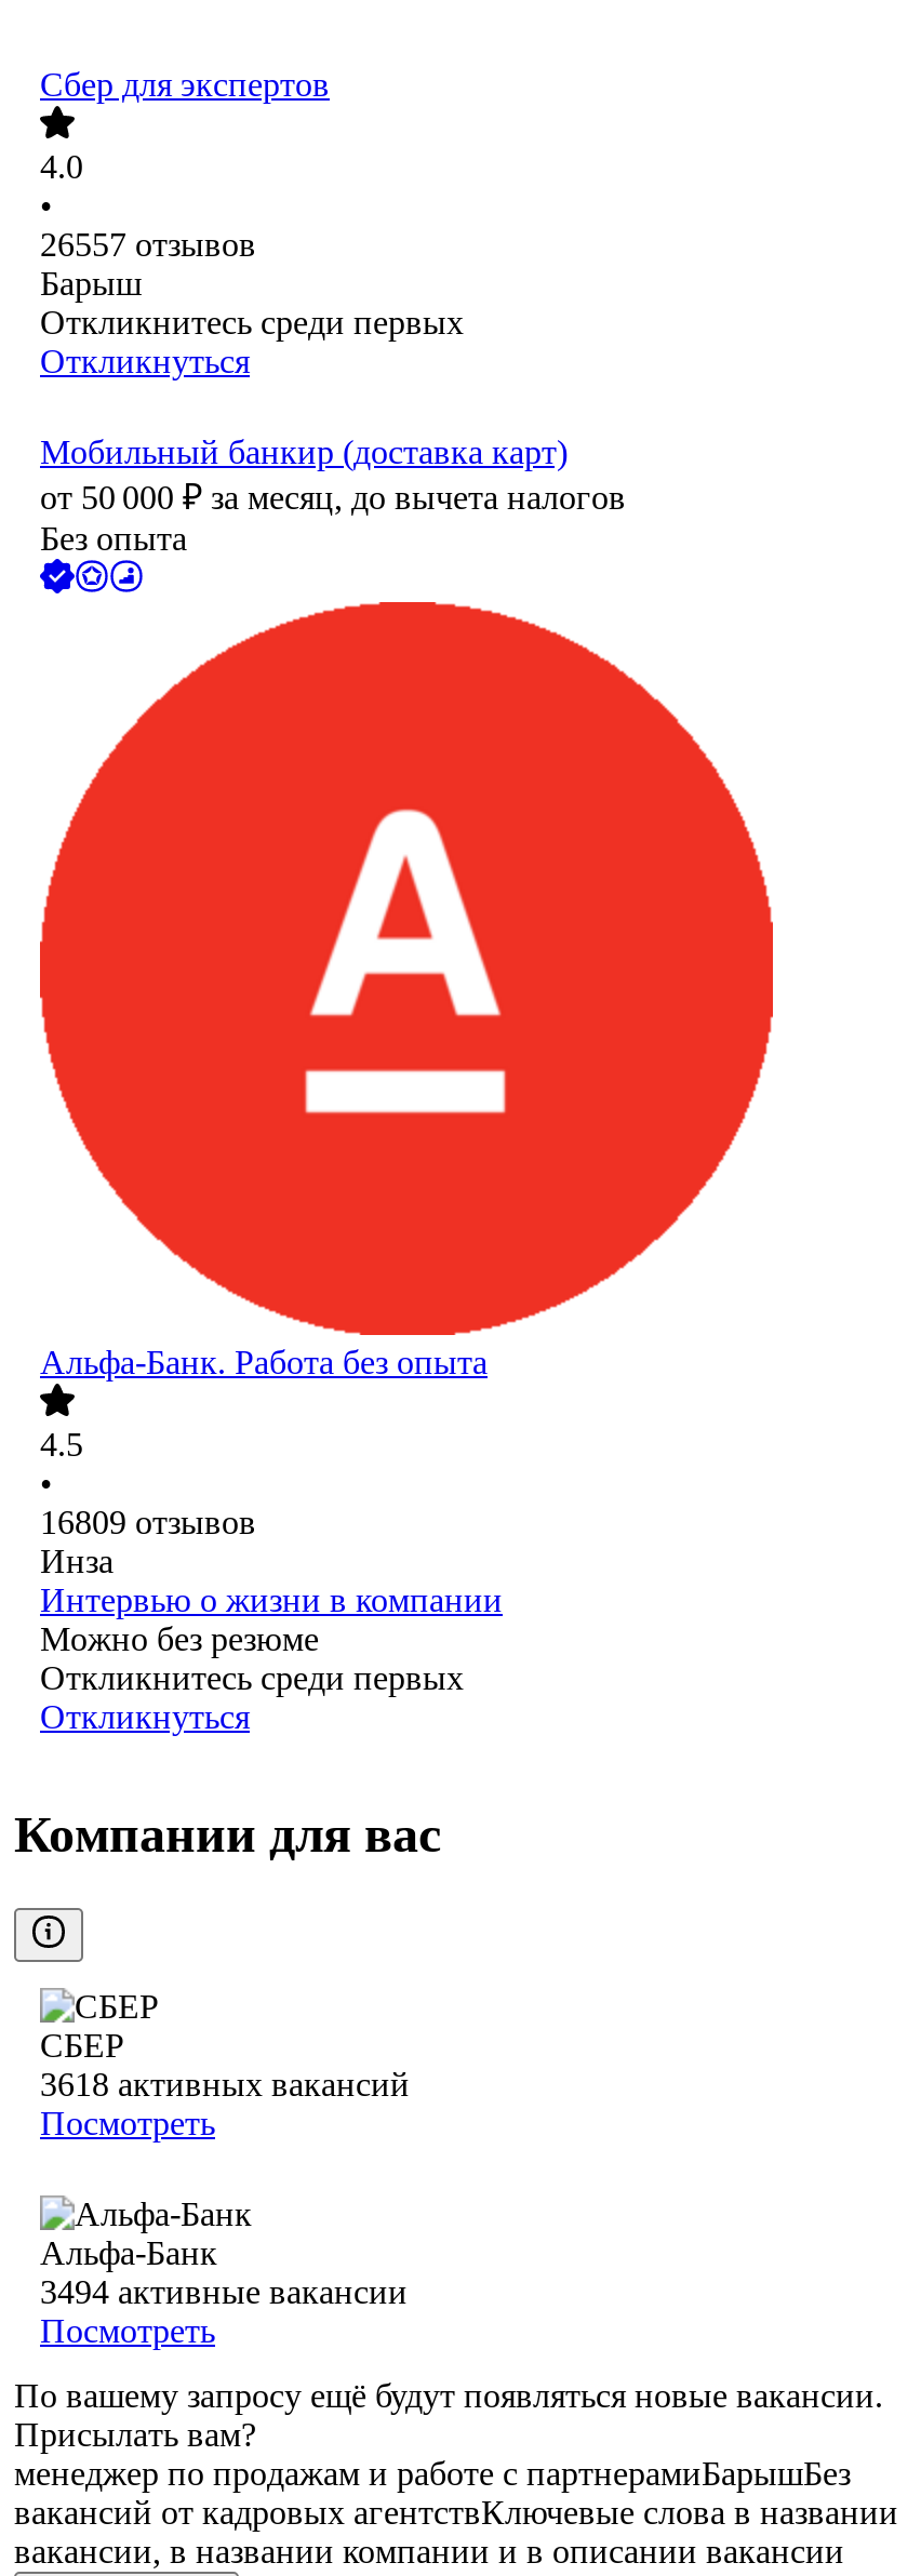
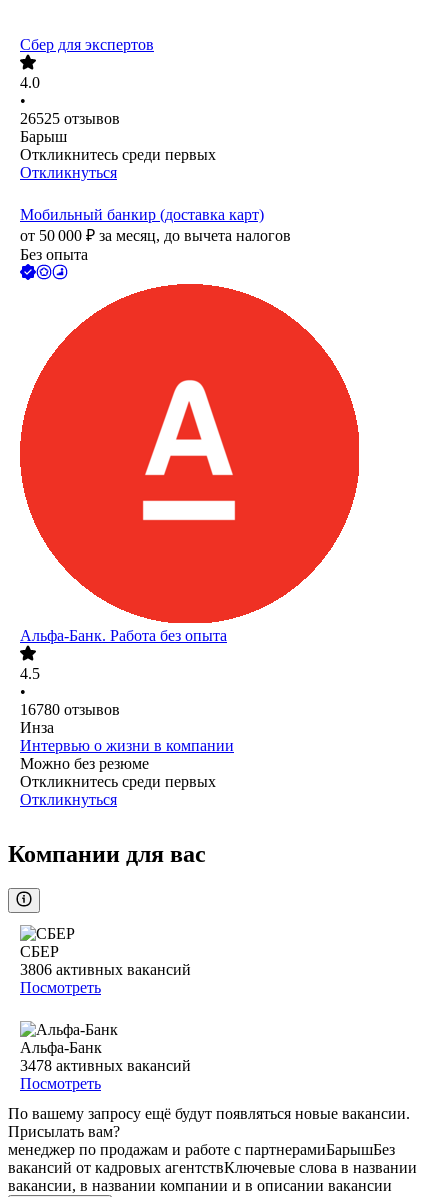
- 26557 отзывов
+ 26525 отзывов

- 16809 отзывов
+ 16780 отзывов

- 3618 активных вакансий
+ 3806 активных вакансий

- 3494 активные вакансии
+ 3478 активных вакансий
